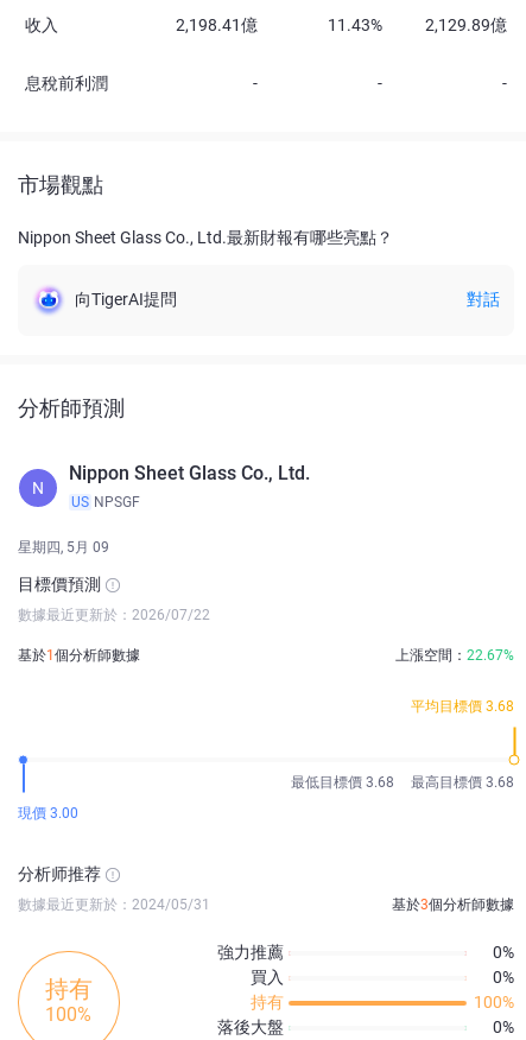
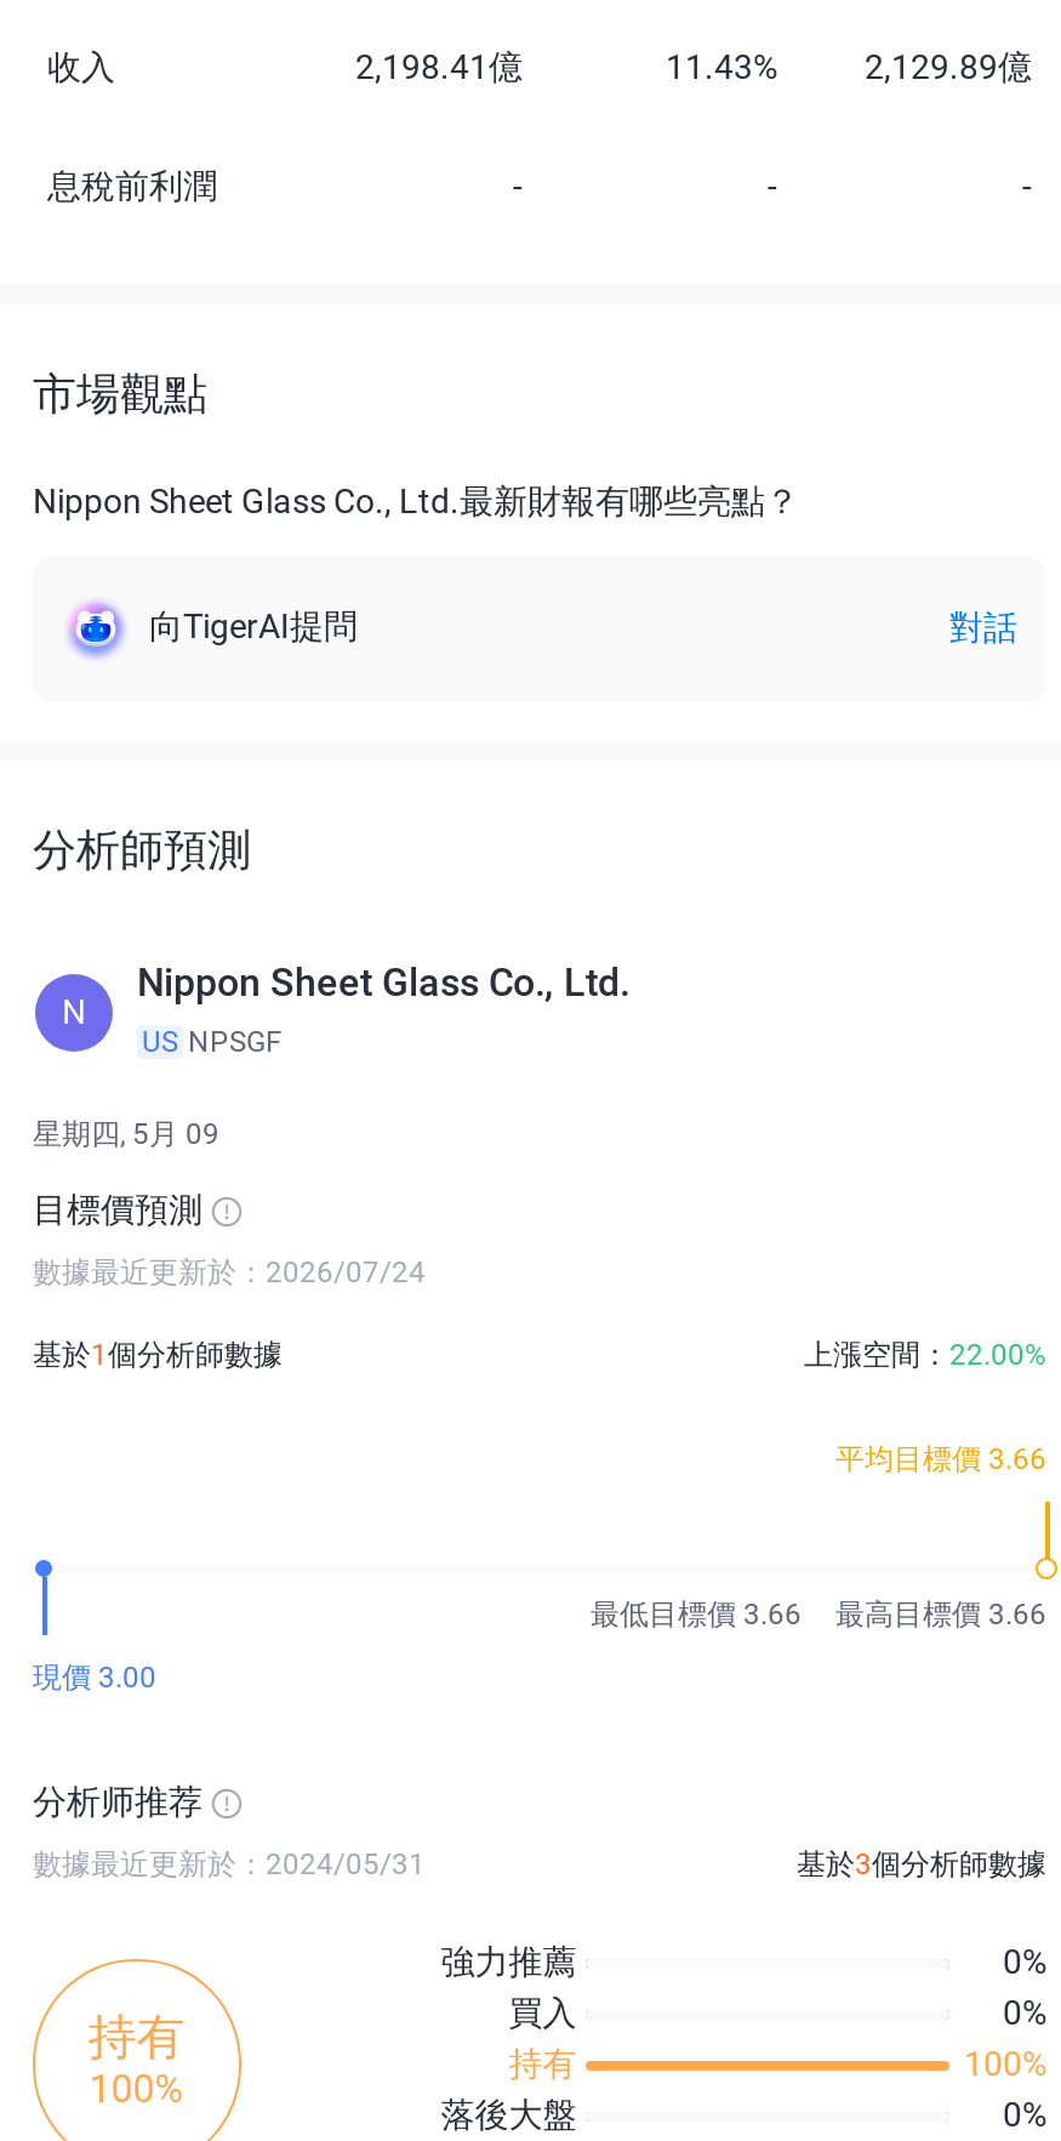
- 數據最近更新於：2026/07/22
+ 數據最近更新於：2026/07/24

- 上漲空間：22.67%
+ 上漲空間：22.00%

- 平均目標價 3.68
+ 平均目標價 3.66

- 最低目標價 3.68
+ 最低目標價 3.66

- 最高目標價 3.68
+ 最高目標價 3.66
